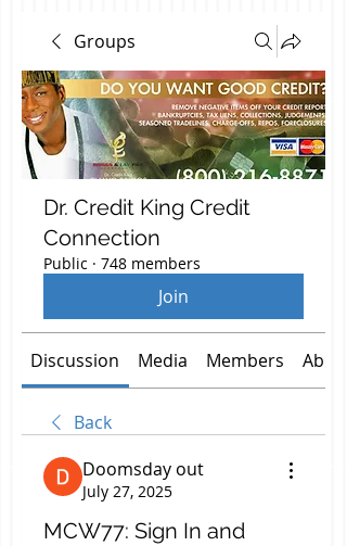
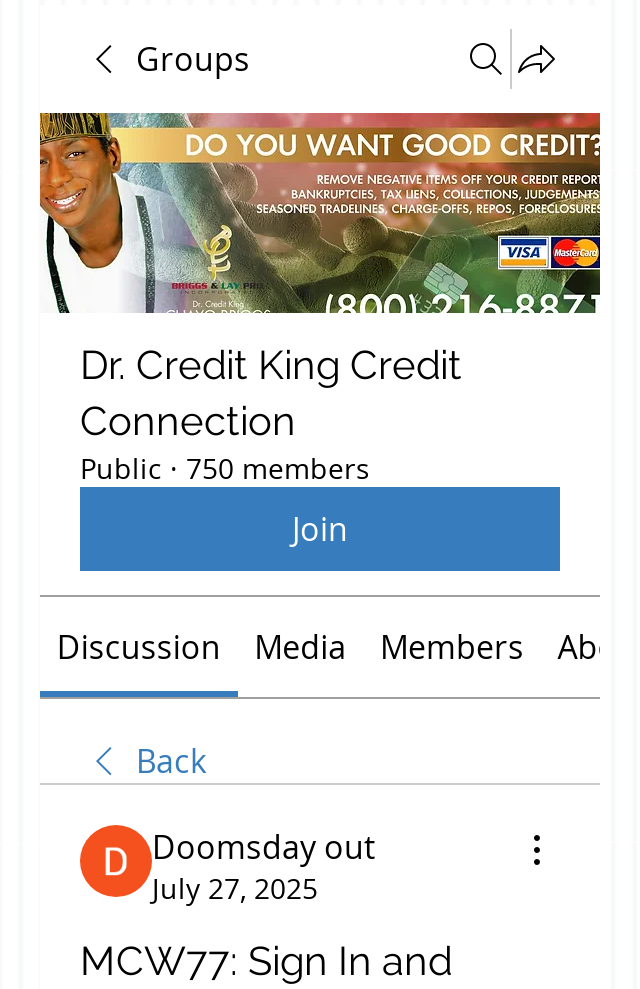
- Public · 748 members
+ Public · 750 members
